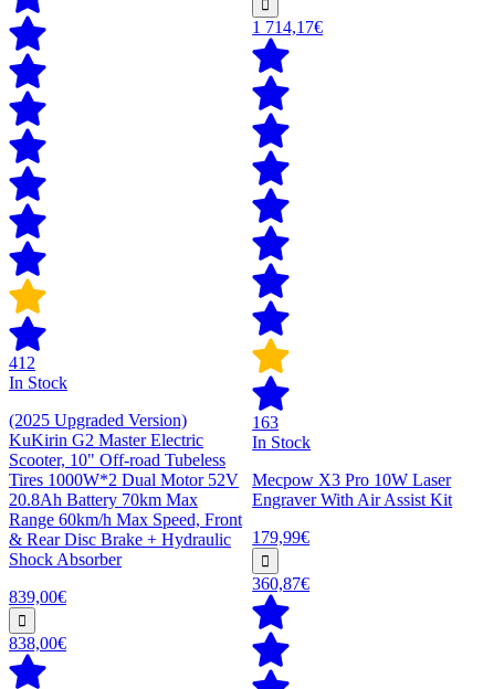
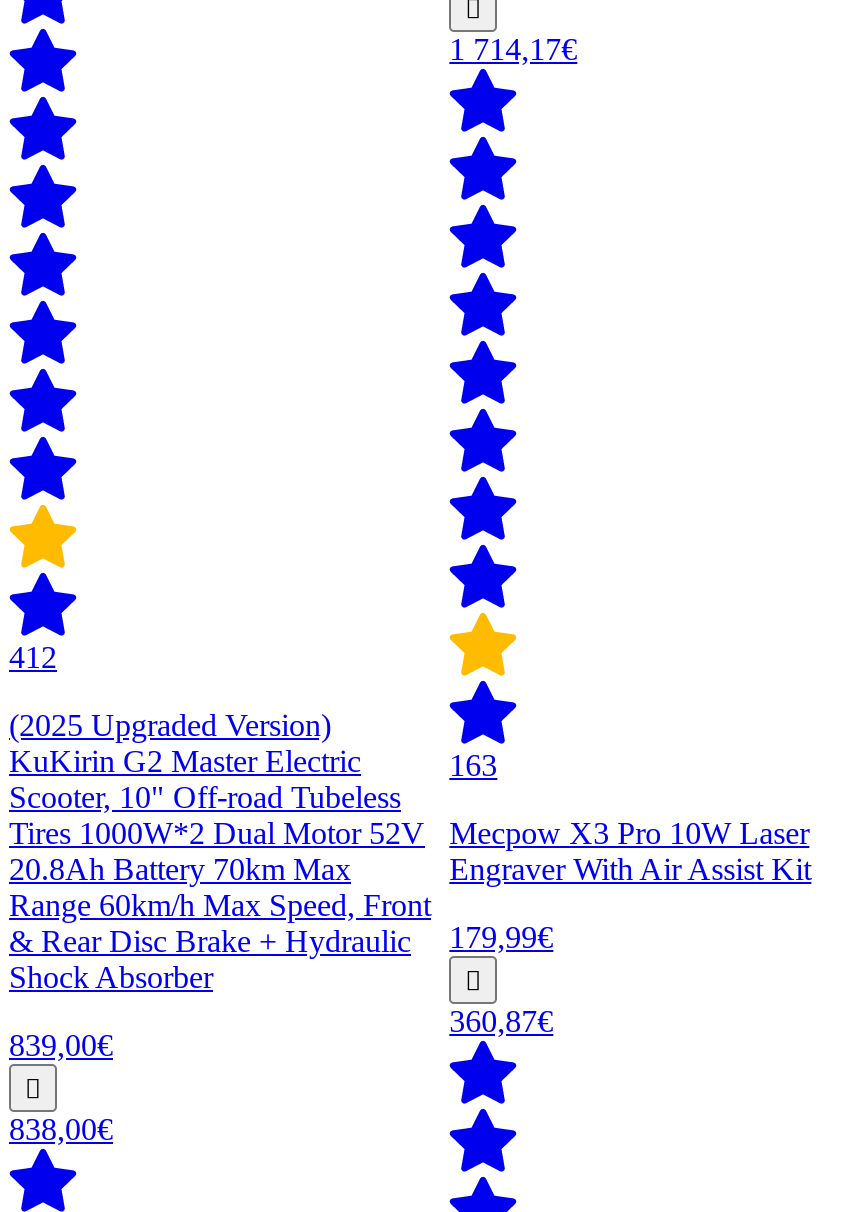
- In Stock

- In Stock
